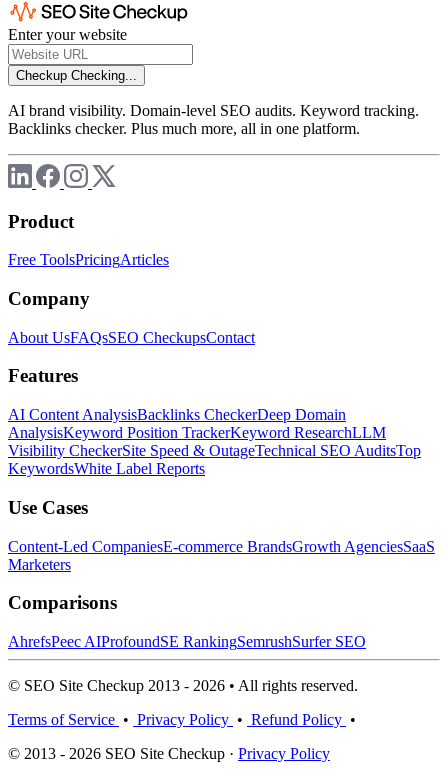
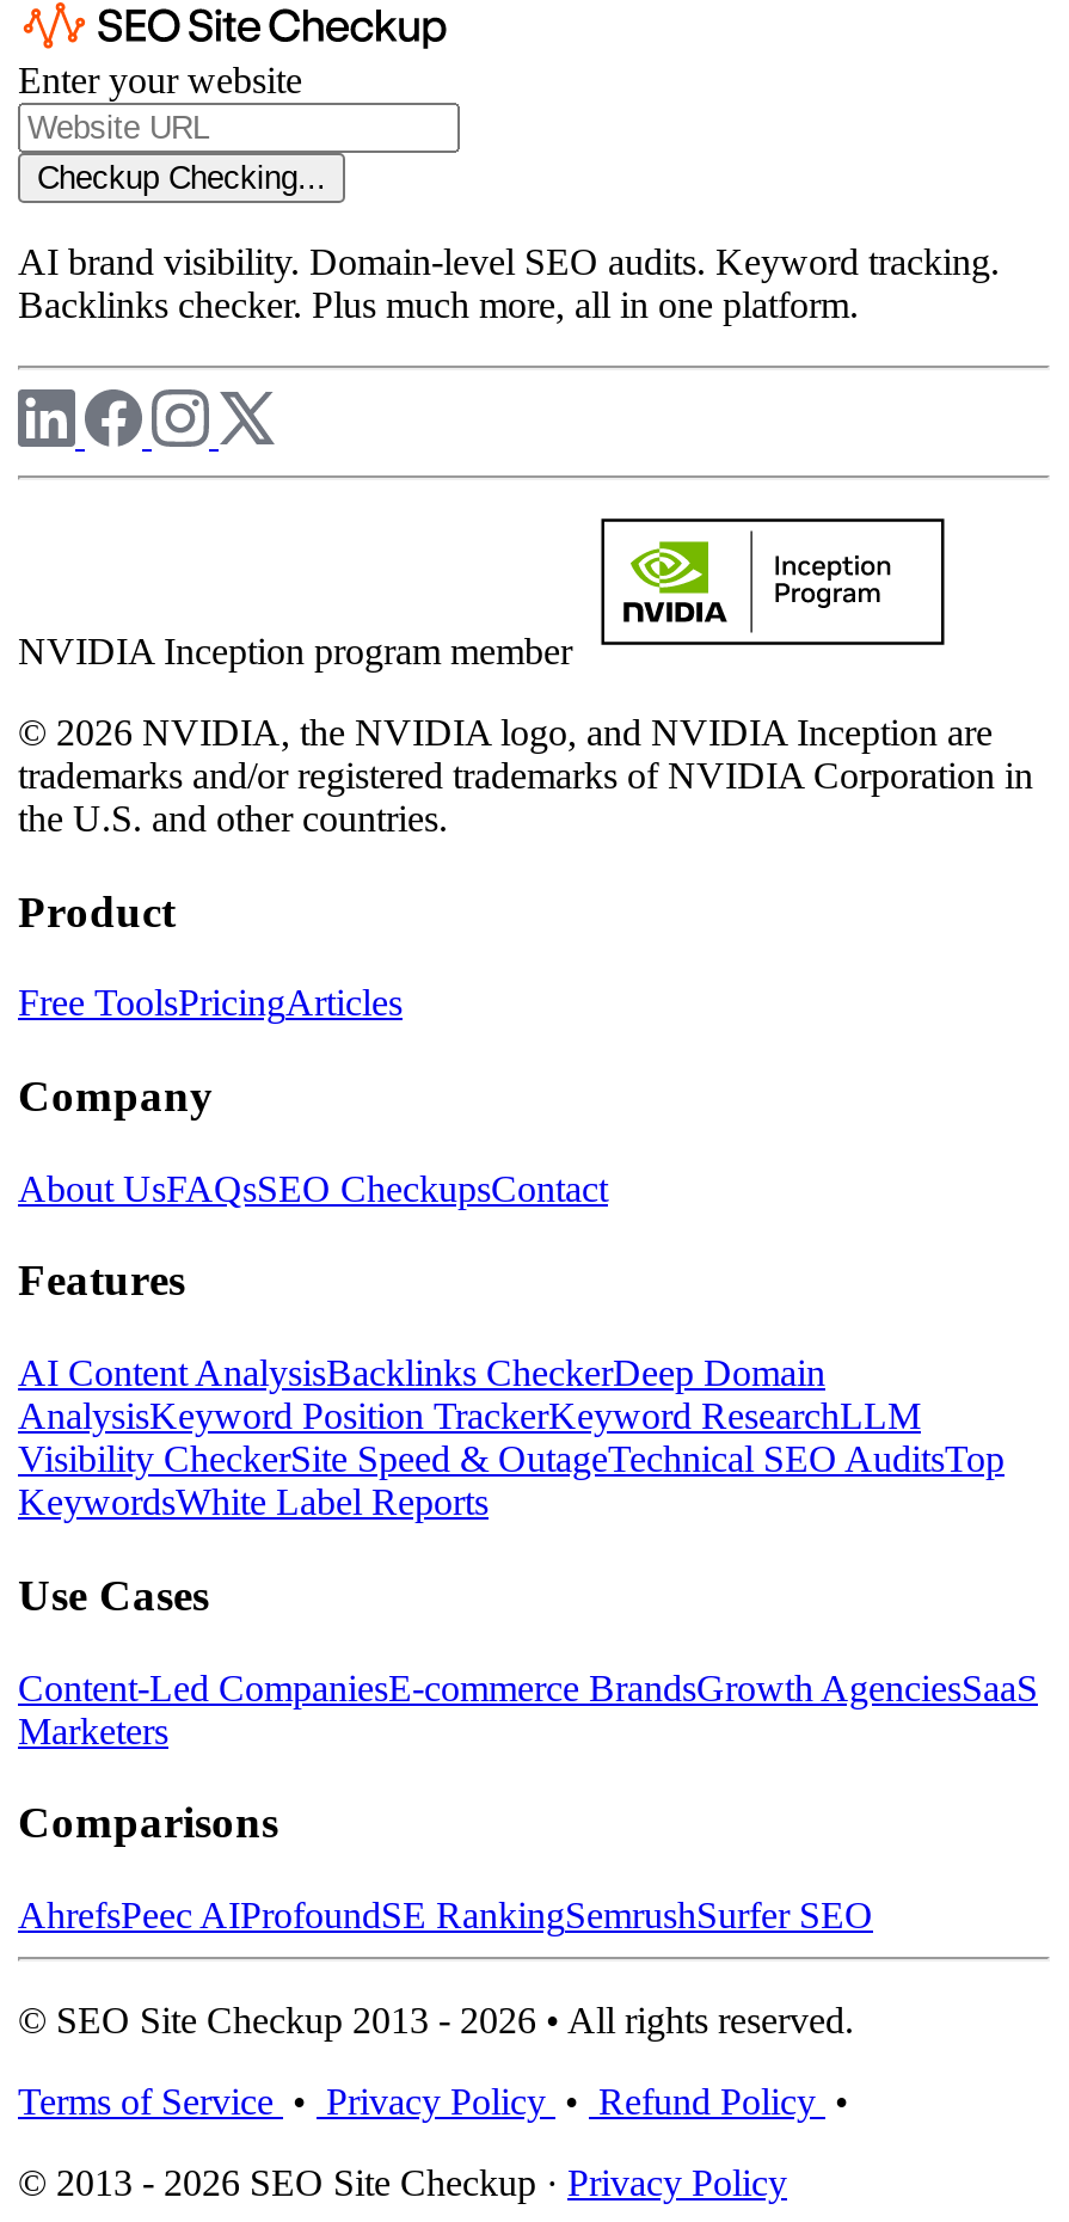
+ [image]
+ NVIDIA Inception program member
+ © 2026 NVIDIA, the NVIDIA logo, and NVIDIA Inception are
+ trademarks and/or registered trademarks of NVIDIA Corporation in
+ the U.S. and other countries.
